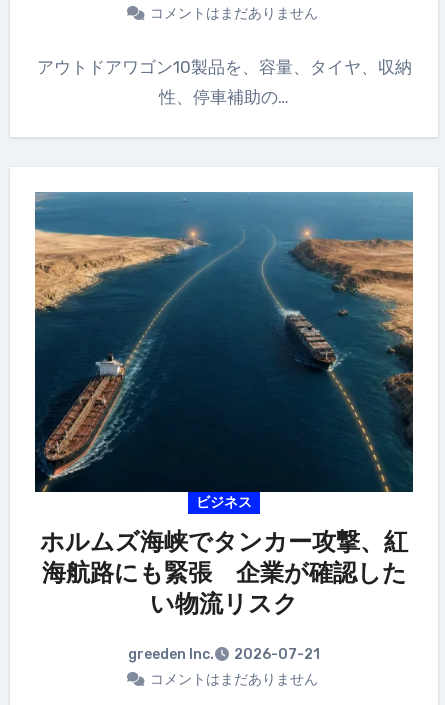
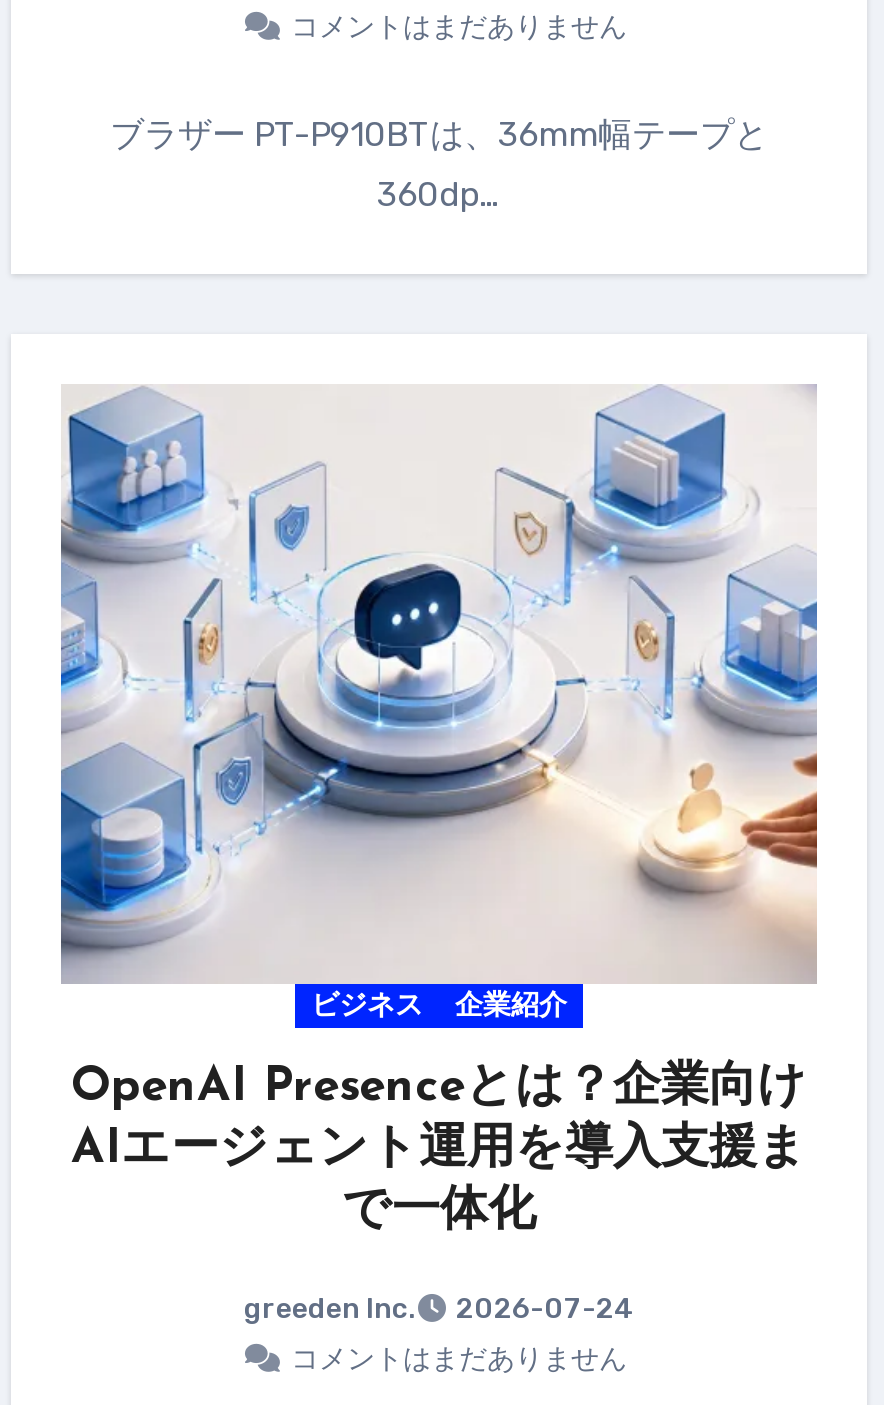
- アウトドアワゴン10製品を、容量、タイヤ、収納
+ ブラザー PT-P910BTは、36mm幅テープと

- 性、停車補助の…
+ 360dp…

- [image]
- ホルムズ海峡でタンカー攻撃、紅
- 海航路にも緊張 企業が確認した
- い物流リスク
+ [image]
+ 企業紹介
+ OpenAI Presenceとは？企業向け
+ AIエージェント運用を導入支援ま
+ で一体化

- greeden Inc. 2026-07-21
+ greeden Inc. 2026-07-24
